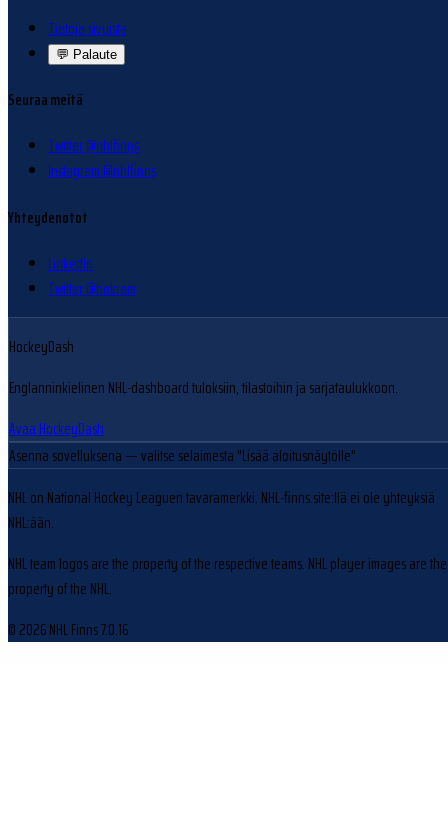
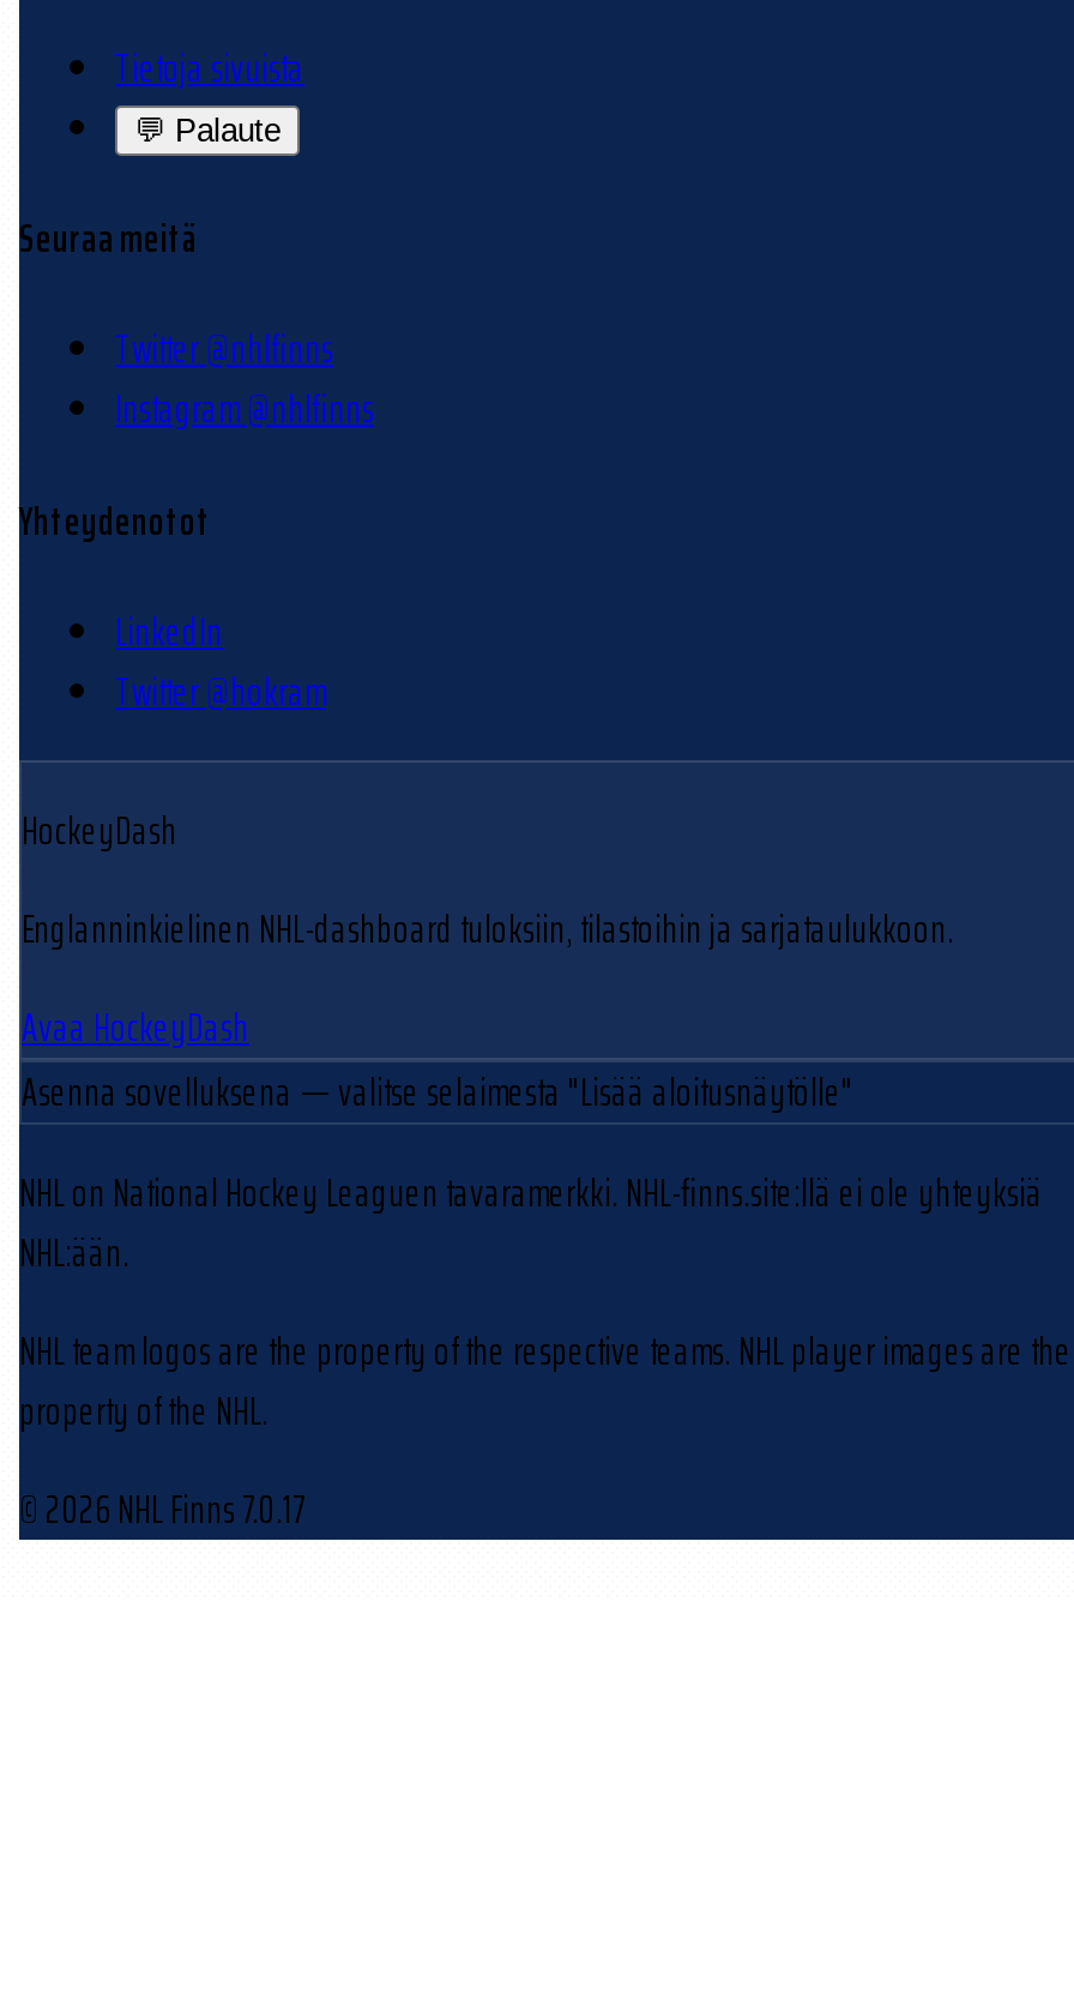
- © 2026 NHL Finns 7.0.16
+ © 2026 NHL Finns 7.0.17
